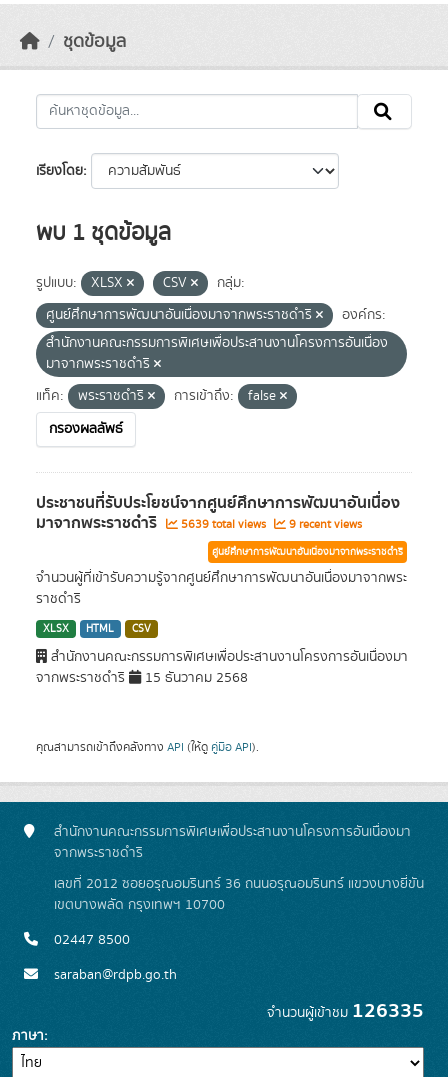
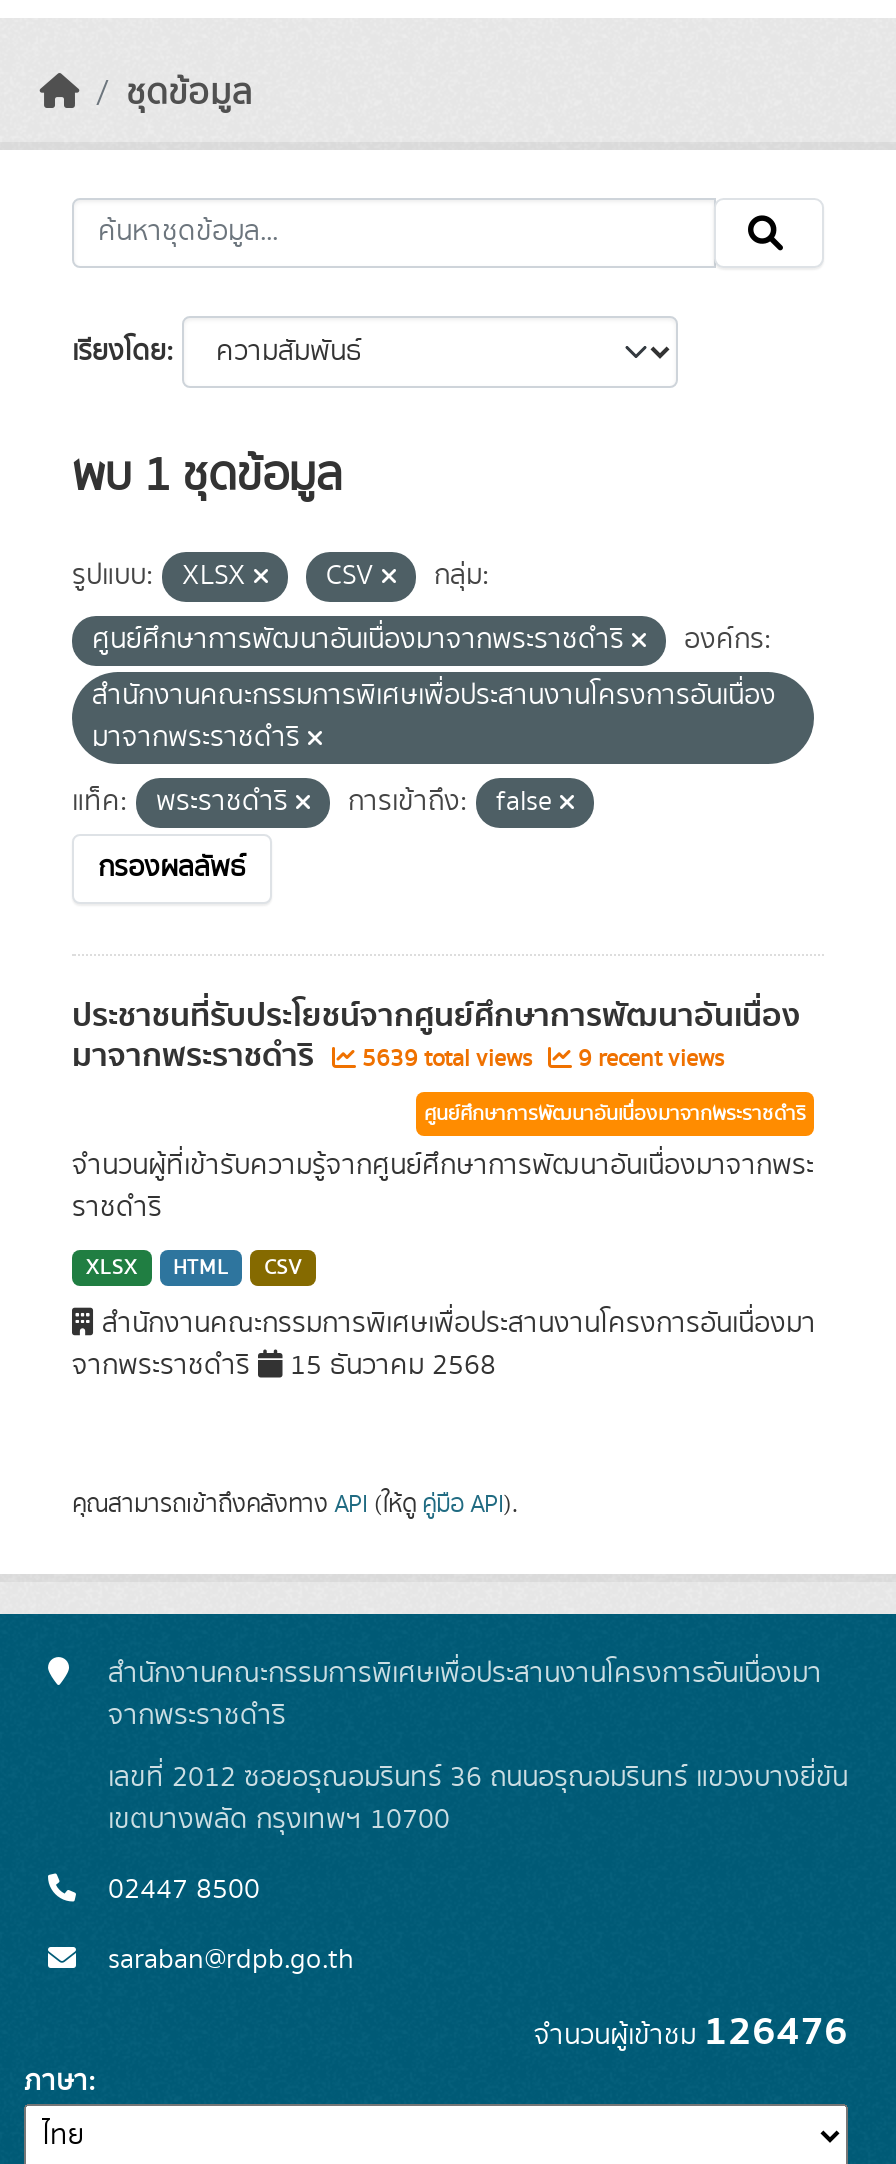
- จำนวนผู้เข้าชม126335
+ จำนวนผู้เข้าชม126476
